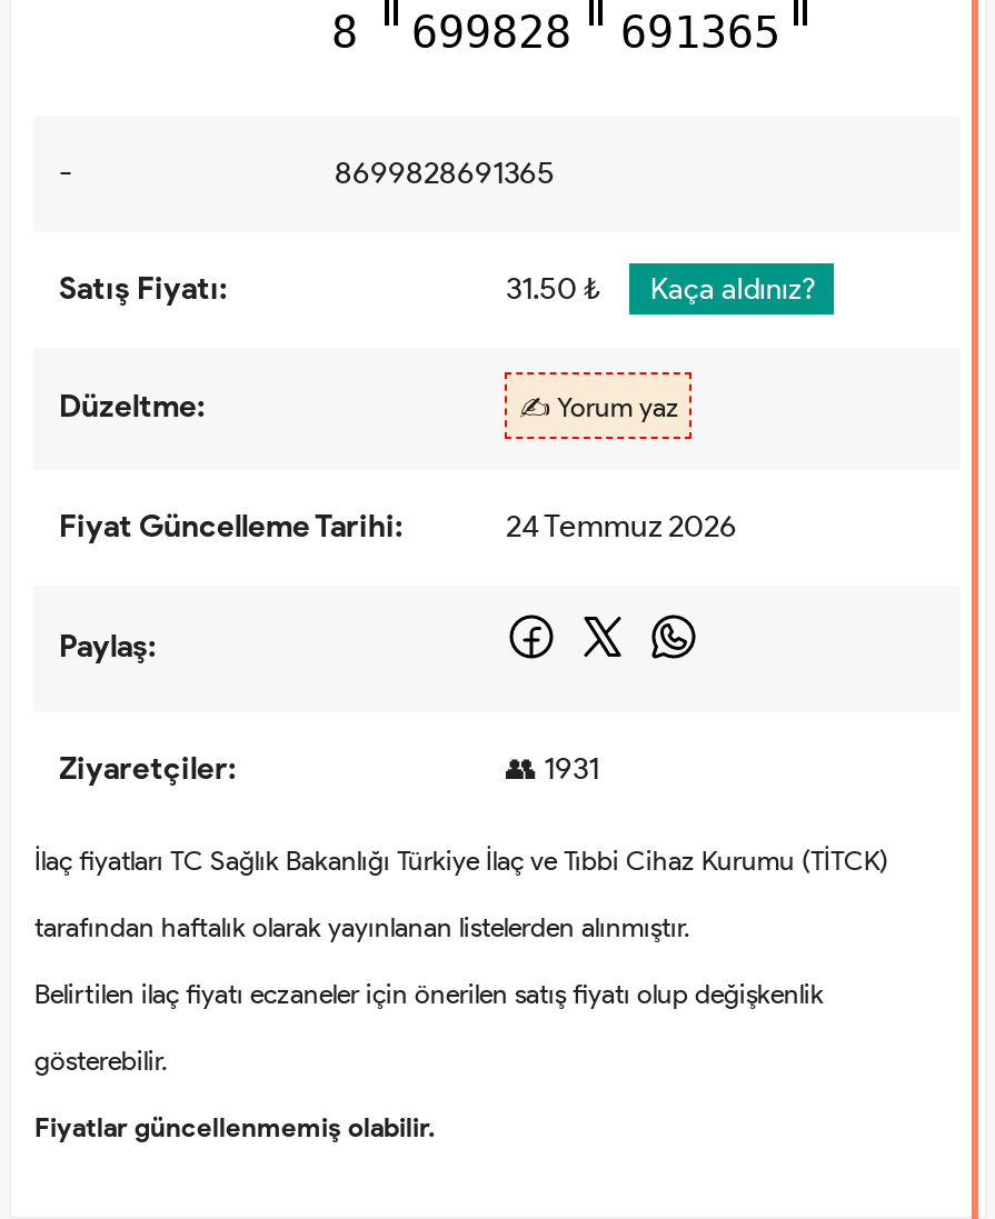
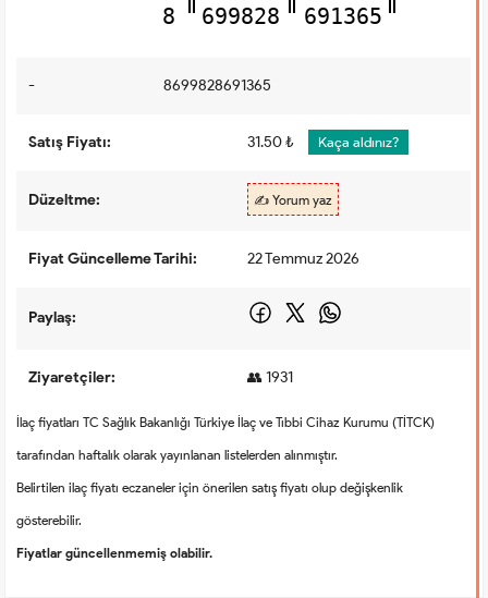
- 24 Temmuz 2026
+ 22 Temmuz 2026
